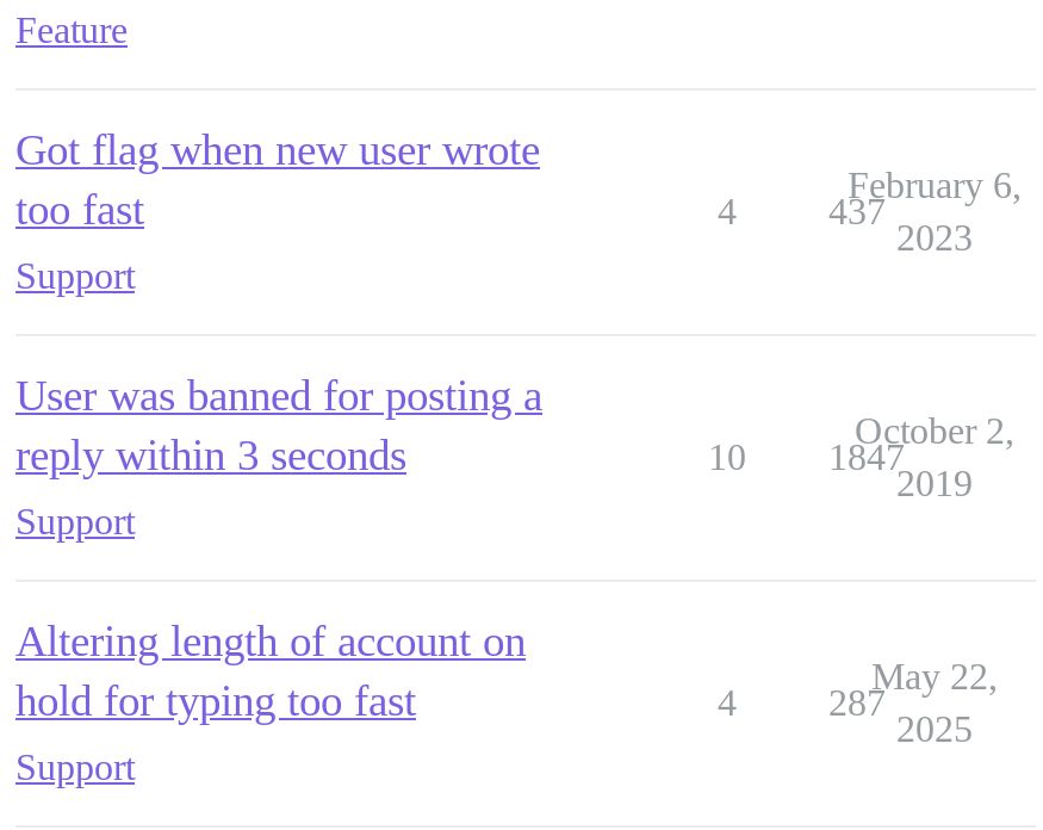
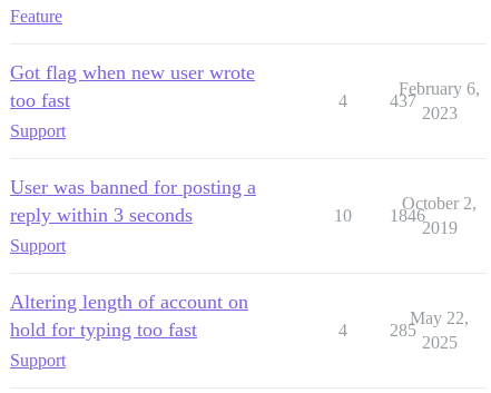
- 1847
+ 1846

- 287
+ 285
